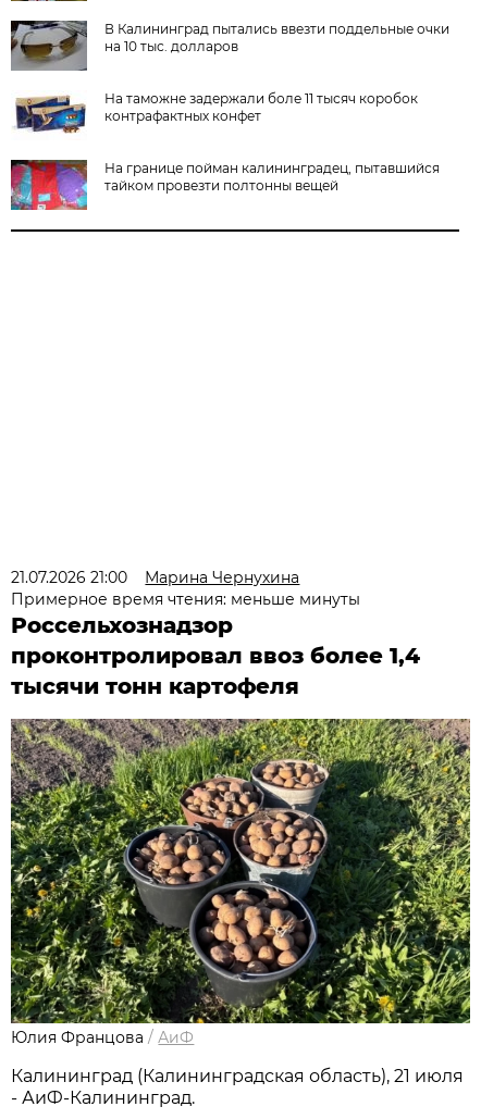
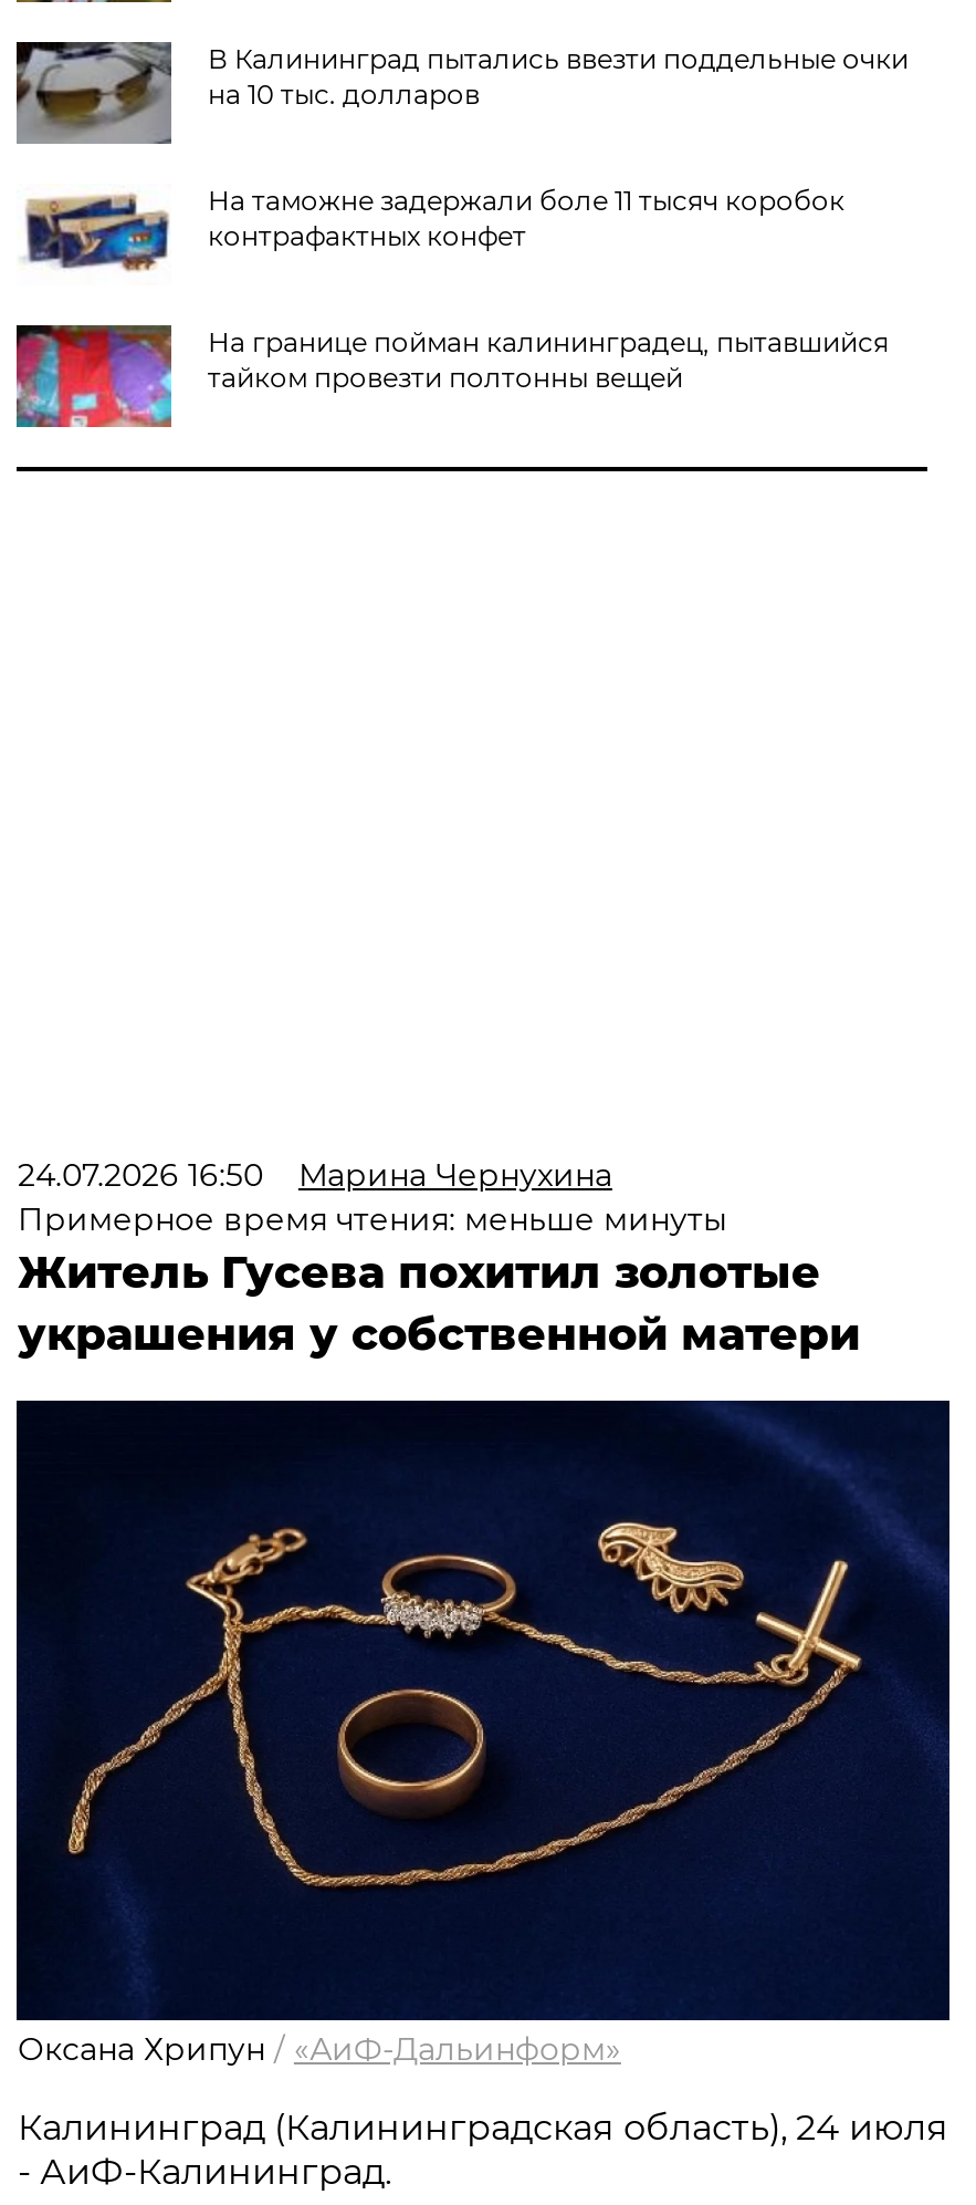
- 21.07.2026 21:00 Марина Чернухина
+ 24.07.2026 16:50 Марина Чернухина

- Россельхознадзор
- проконтролировал ввоз более 1,4
- тысячи тонн картофеля
+ Житель Гусева похитил золотые
+ украшения у собственной матери

- [image]
- Юлия Францова / АиФ
+ [image]
+ Оксана Хрипун / «АиФ-Дальинформ»

- Калининград (Калининградская область), 21 июля
+ Калининград (Калининградская область), 24 июля
